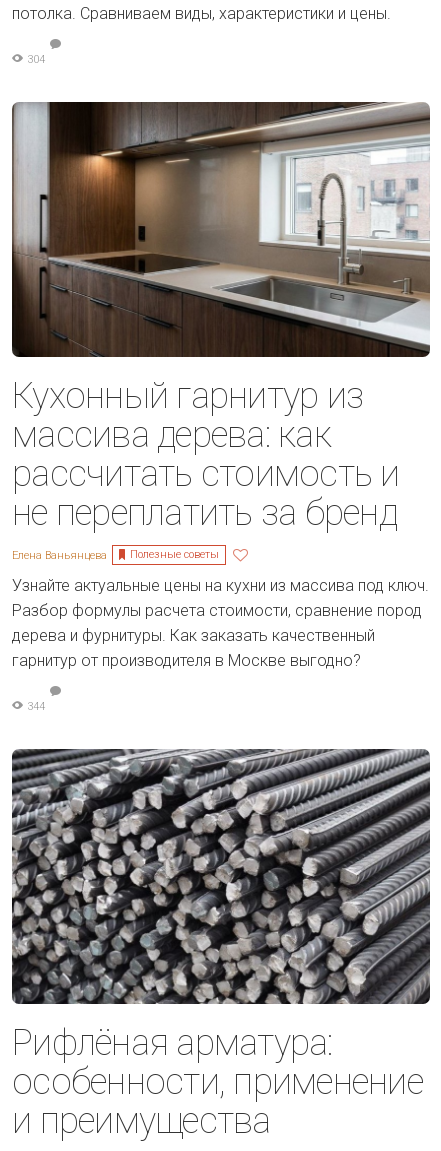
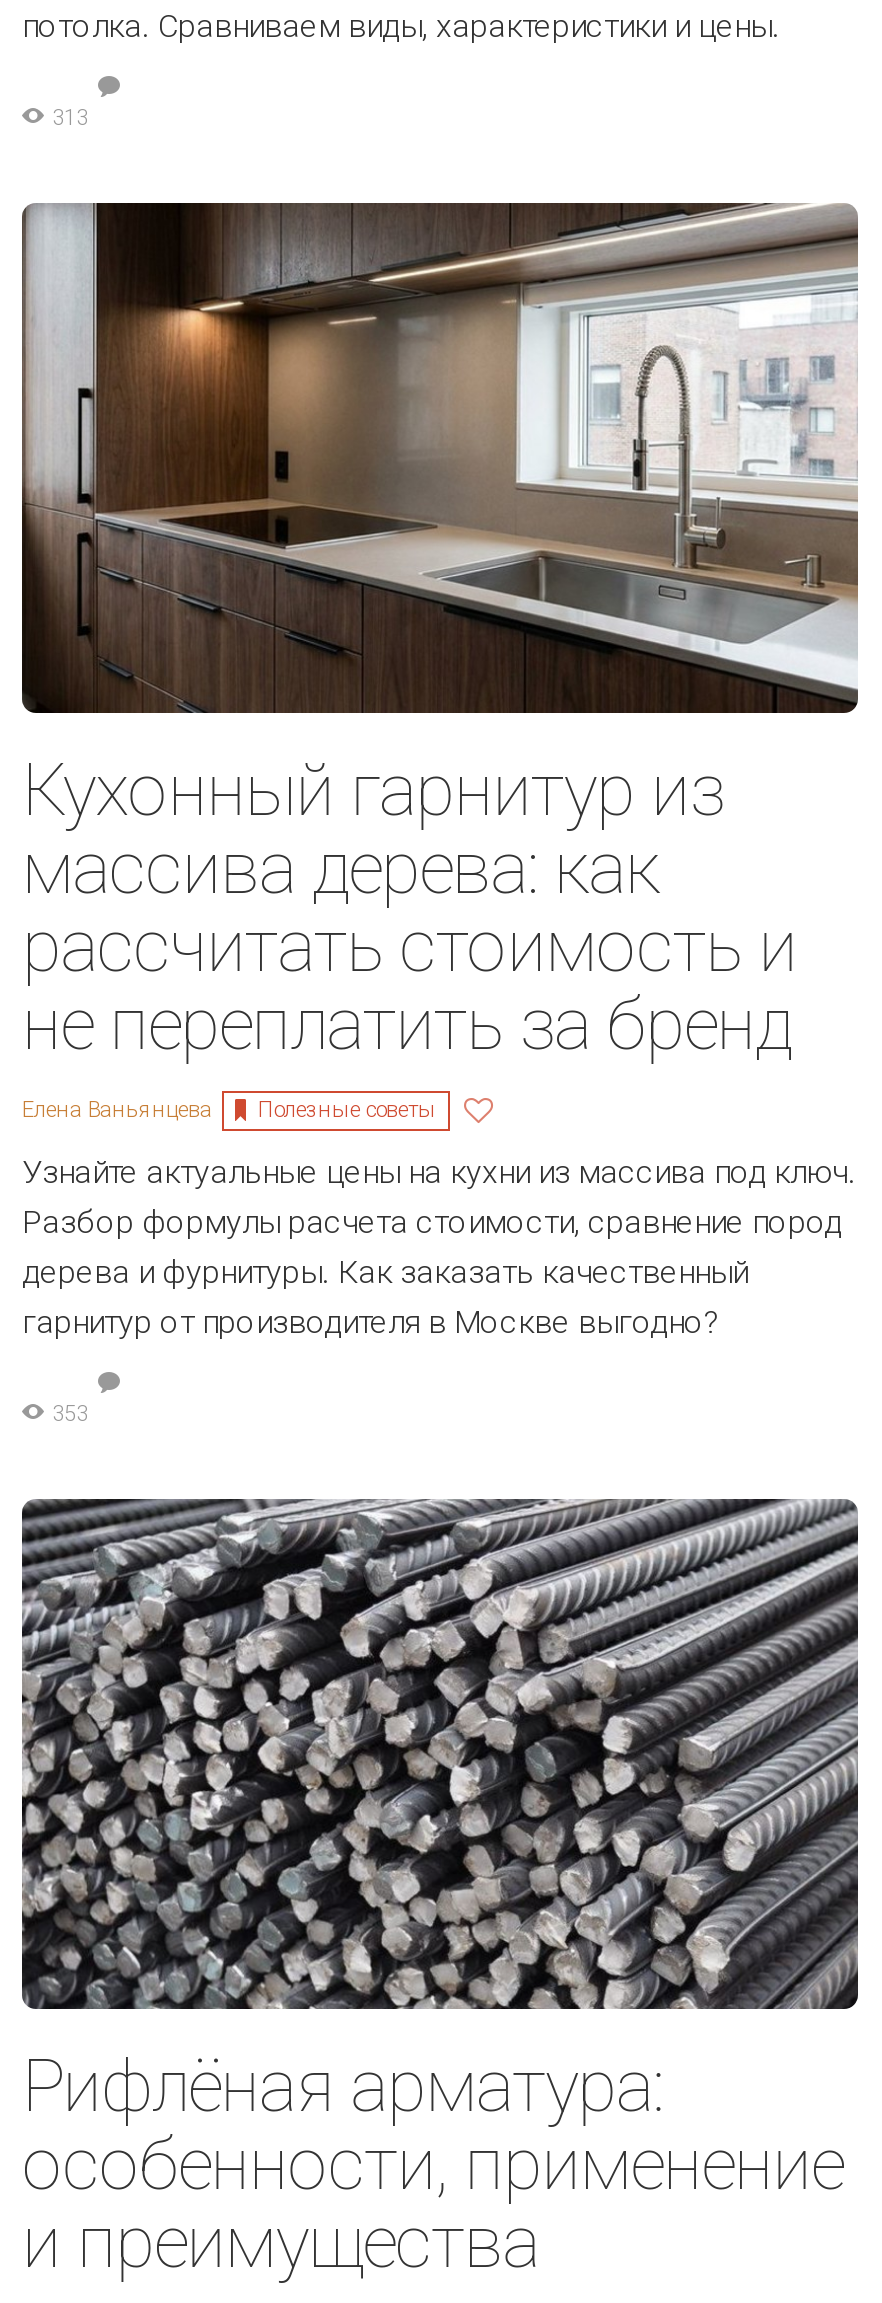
- 304
+ 313

- 344
+ 353
